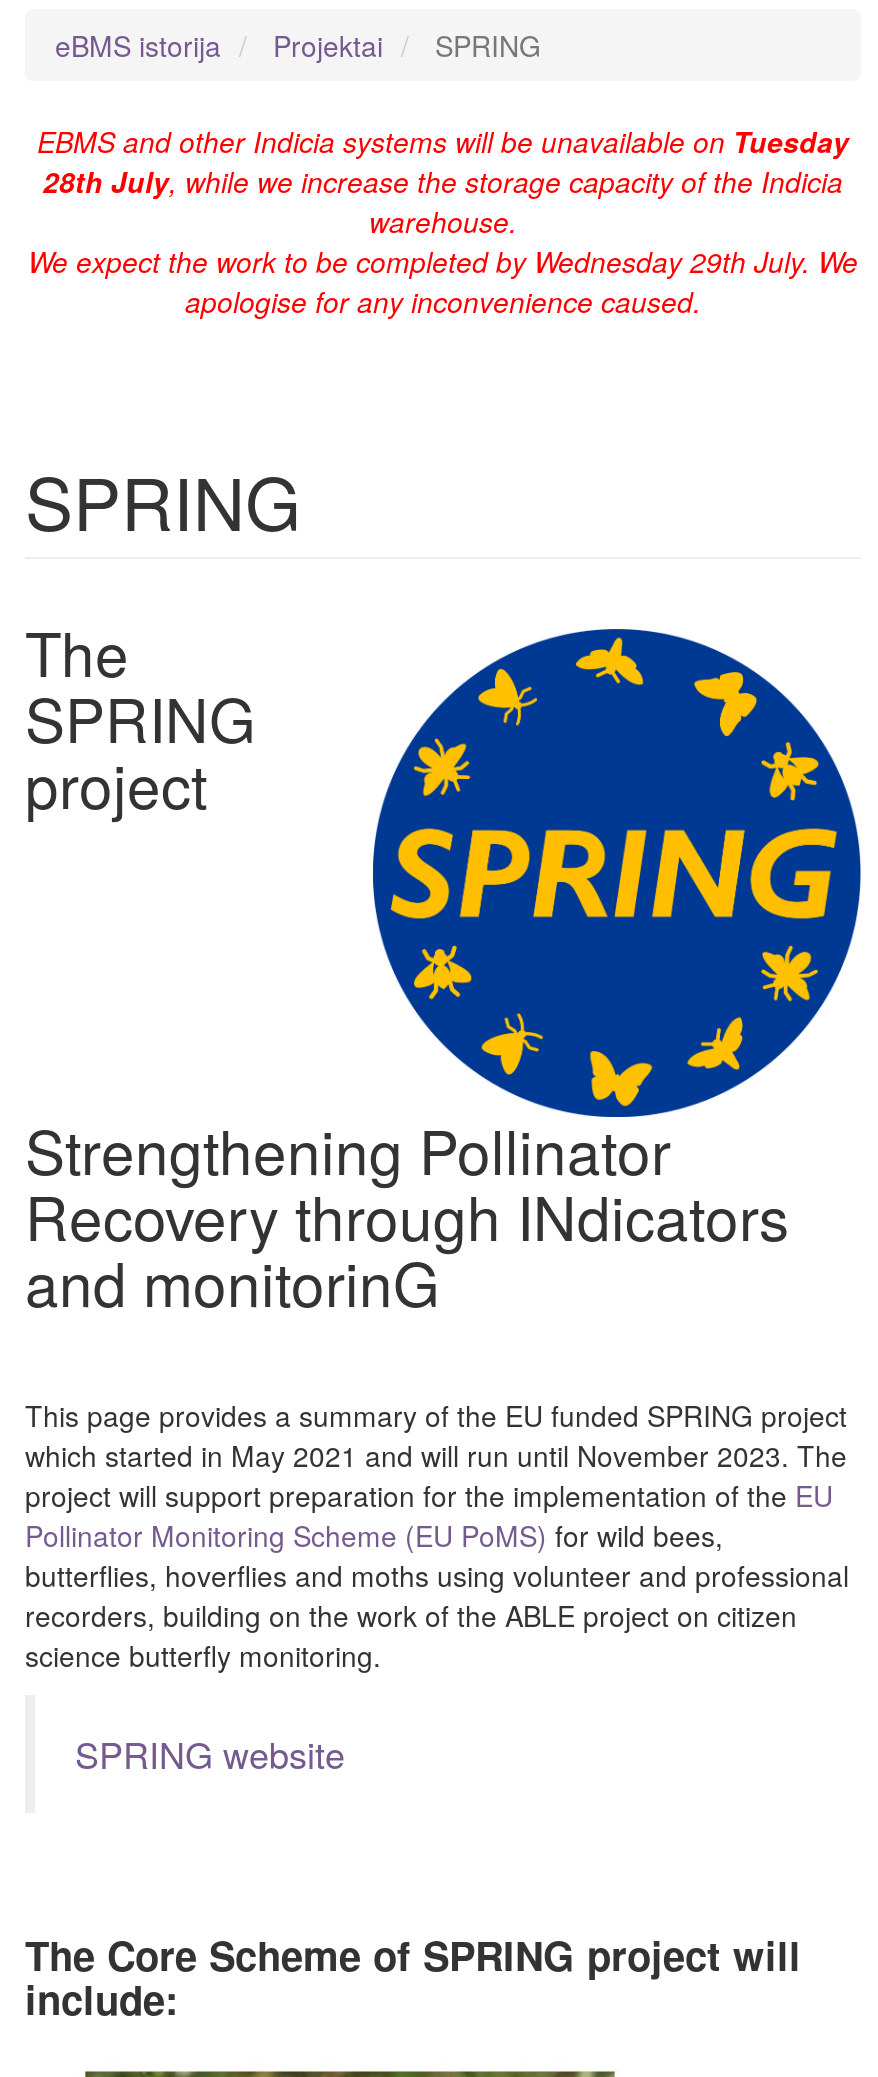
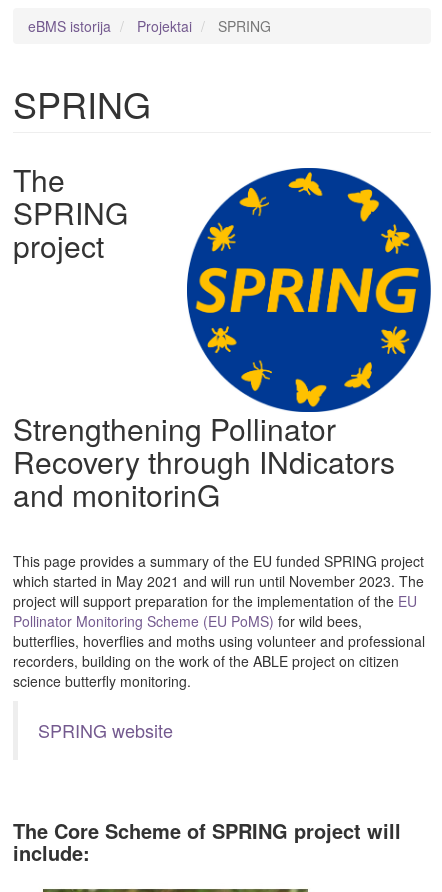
- EBMS and other Indicia systems will be unavailable on Tuesday
- 28th July, while we increase the storage capacity of the Indicia
- warehouse.
- We expect the work to be completed by Wednesday 29th July. We
- apologise for any inconvenience caused.
